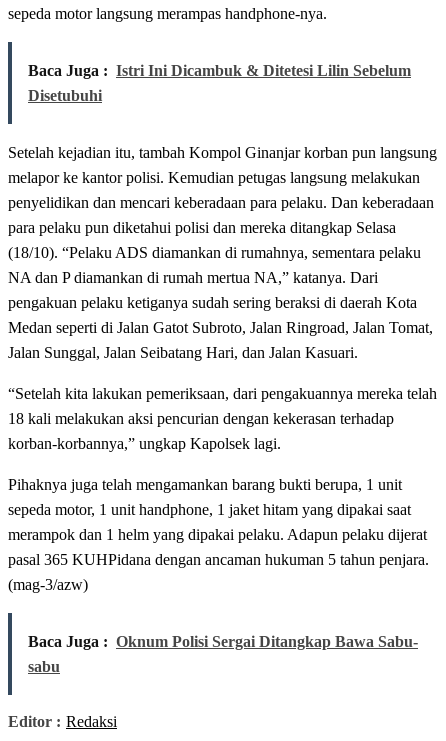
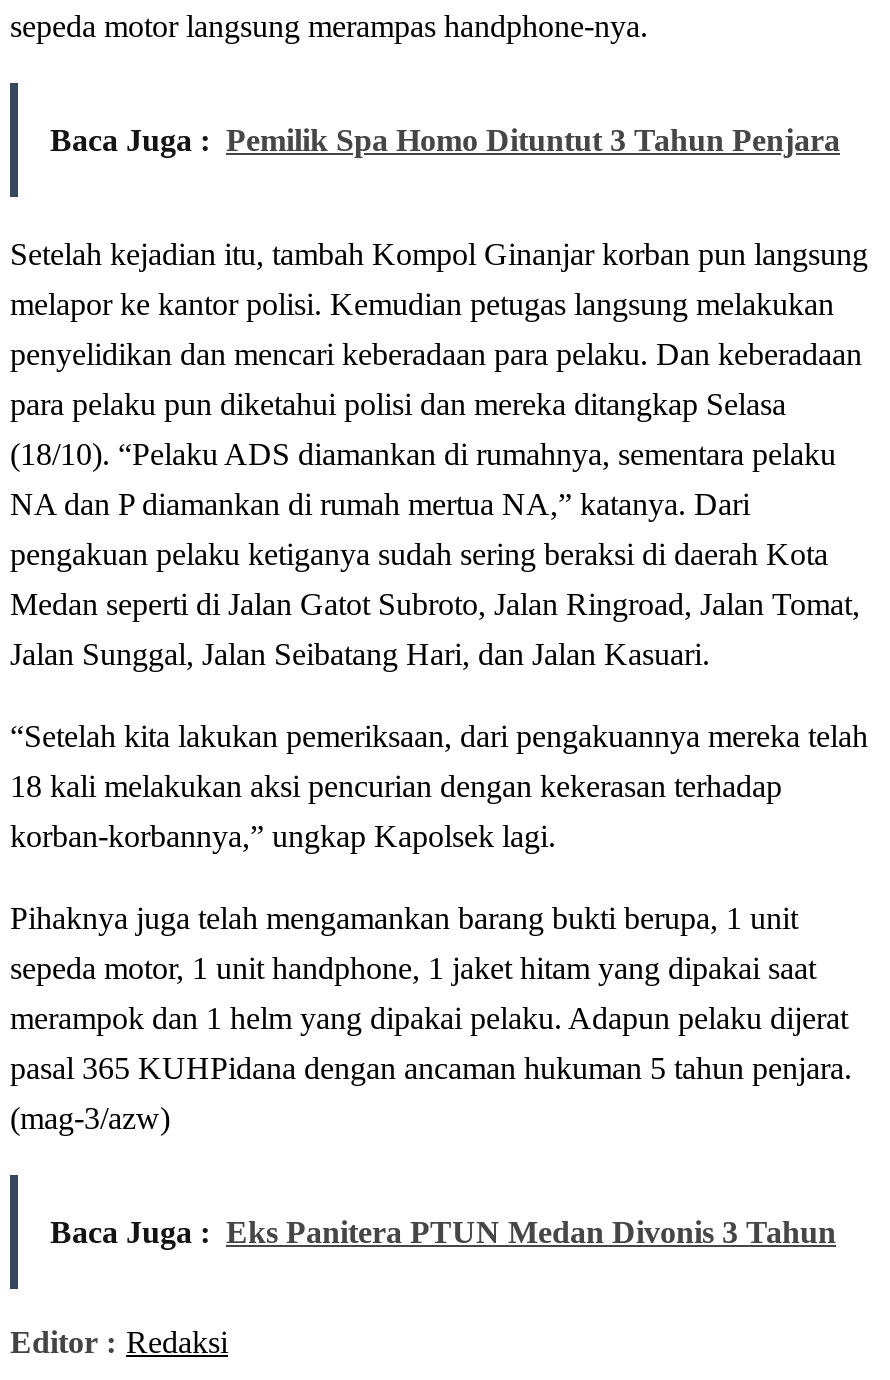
- Baca Juga : Istri Ini Dicambuk & Ditetesi Lilin Sebelum
- Disetubuhi
+ Baca Juga : Pemilik Spa Homo Dituntut 3 Tahun Penjara

- Baca Juga : Oknum Polisi Sergai Ditangkap Bawa Sabu-
- sabu
+ Baca Juga : Eks Panitera PTUN Medan Divonis 3 Tahun
